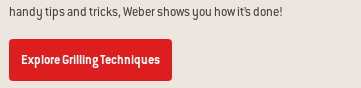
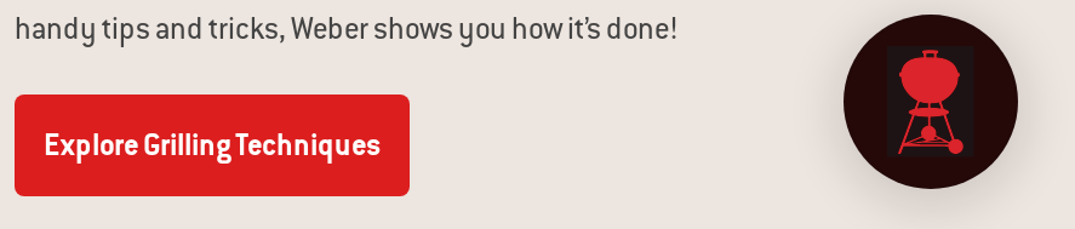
+ [image]
